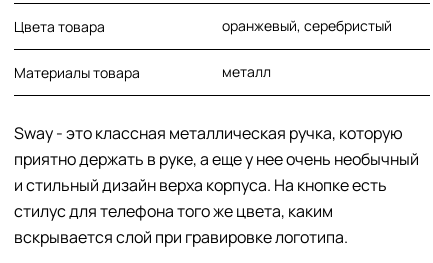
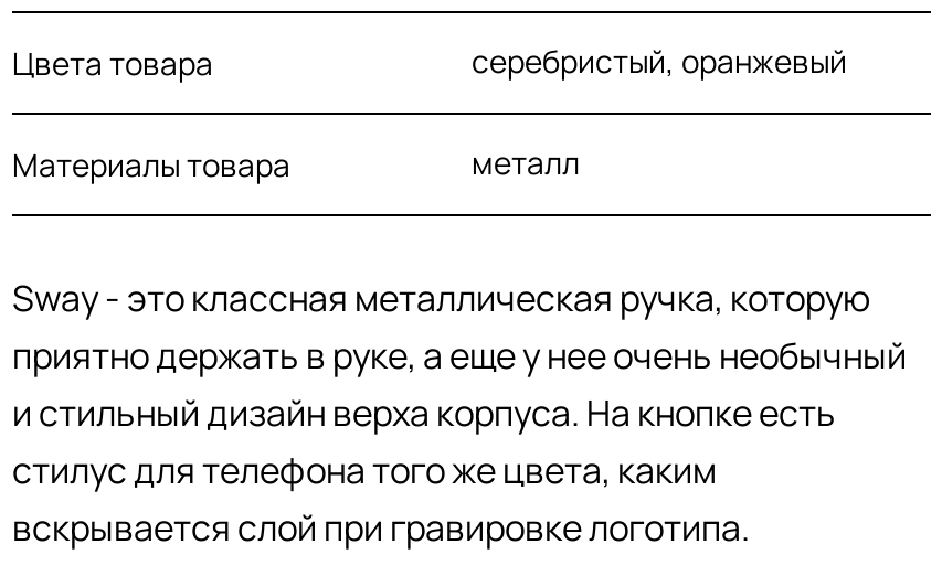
- оранжевый, серебристый
+ серебристый, оранжевый
